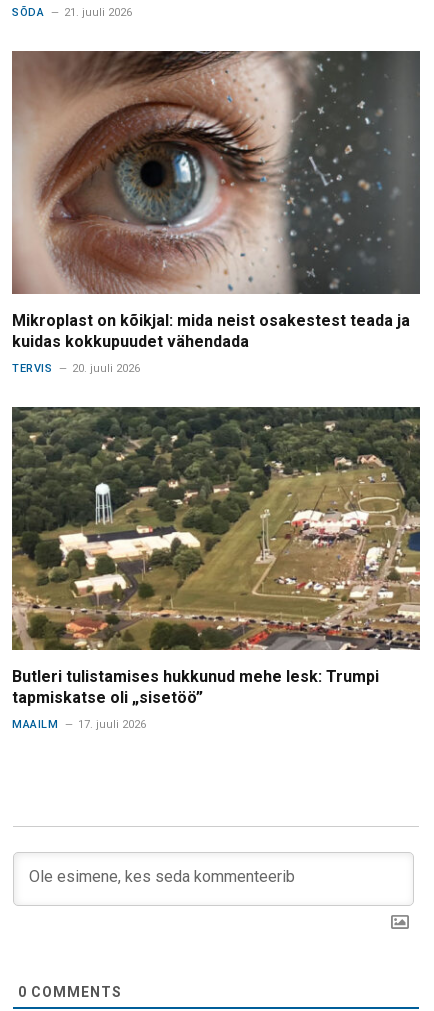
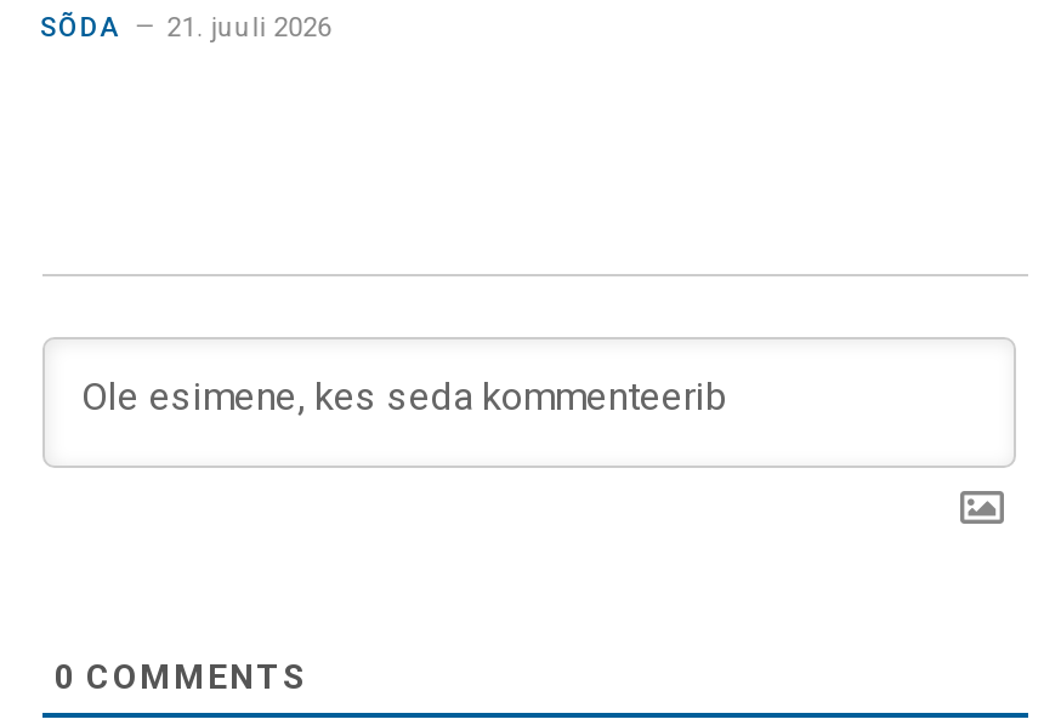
- [image]
- Mikroplast on kõikjal: mida neist osakestest teada ja
- kuidas kokkupuudet vähendada
- TERVIS
- 20. juuli 2026

- [image]
- Butleri tulistamises hukkunud mehe lesk: Trumpi
- tapmiskatse oli „sisetöö”
- MAAILM
- 17. juuli 2026
